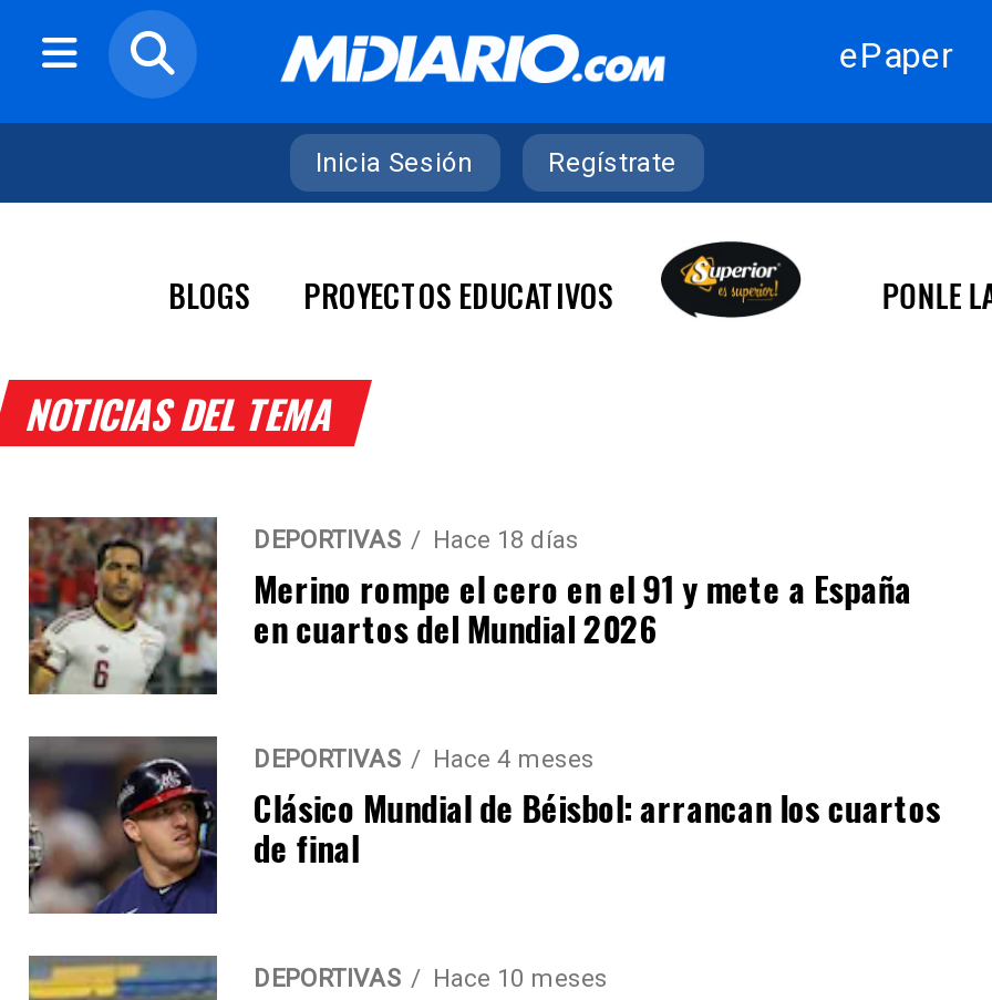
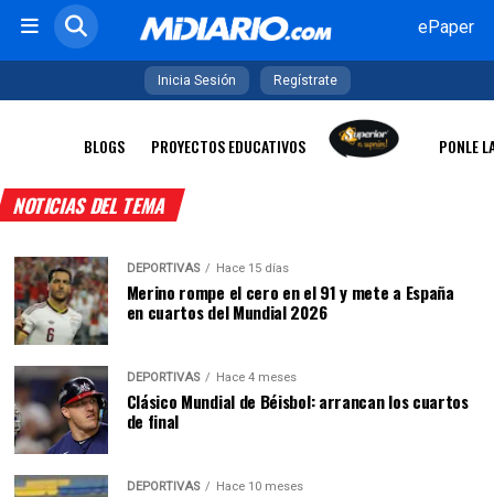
- DEPORTIVAS Hace 18 días
+ DEPORTIVAS Hace 15 días
